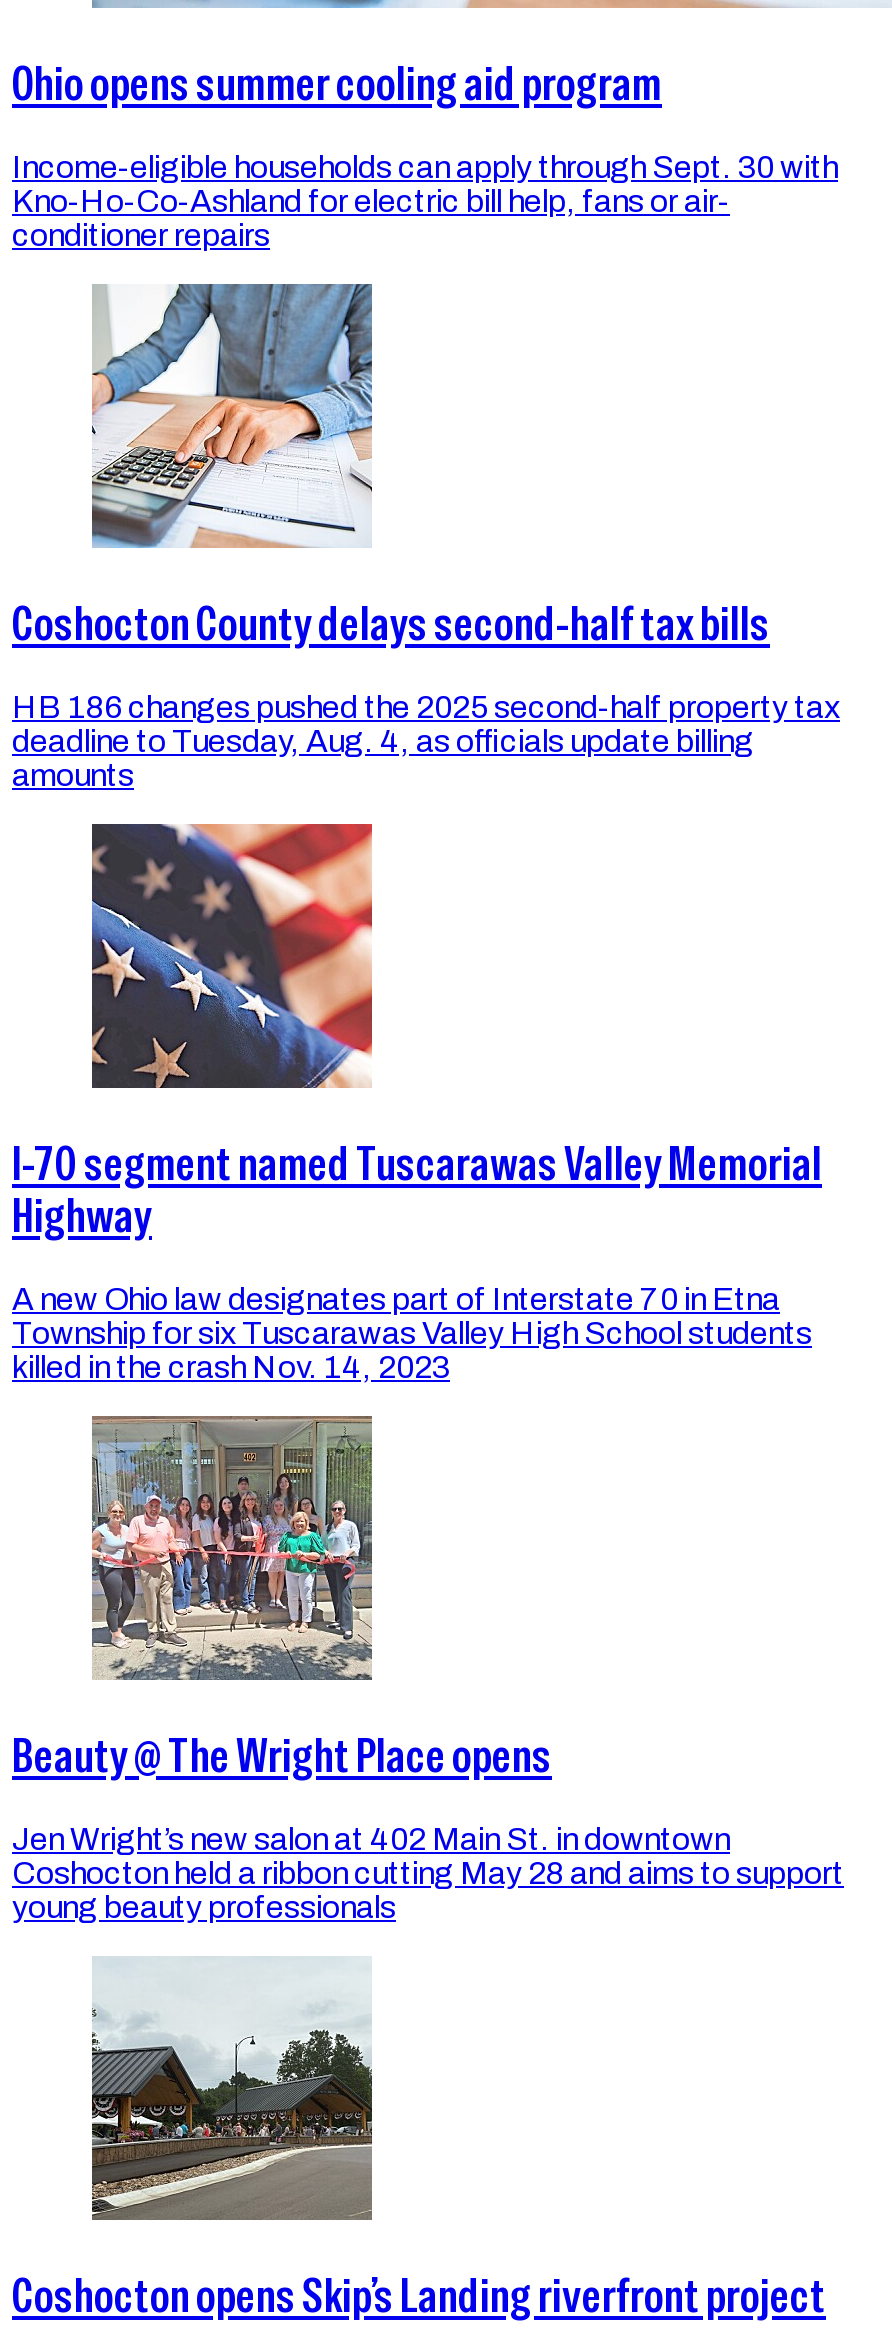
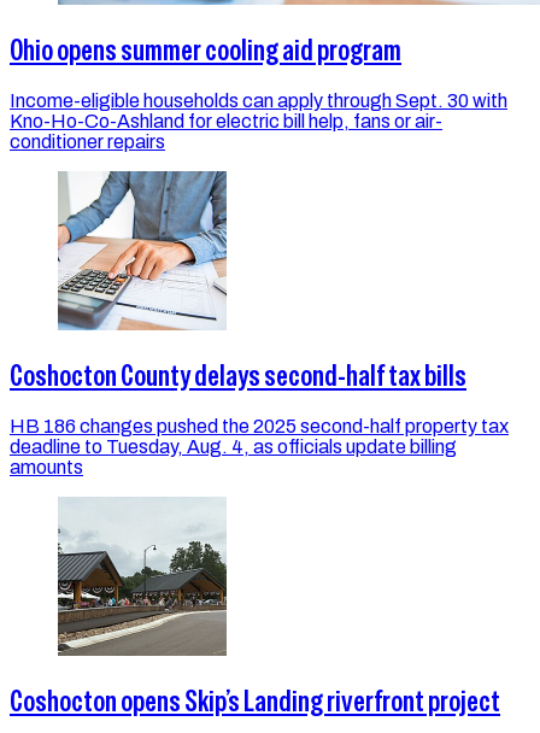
- [image]
- I-70 segment named Tuscarawas Valley Memorial
- Highway
- A new Ohio law designates part of Interstate 70 in Etna
- Township for six Tuscarawas Valley High School students
- killed in the crash Nov. 14, 2023

- [image]
- Beauty @ The Wright Place opens
- Jen Wright’s new salon at 402 Main St. in downtown
- Coshocton held a ribbon cutting May 28 and aims to support
- young beauty professionals
